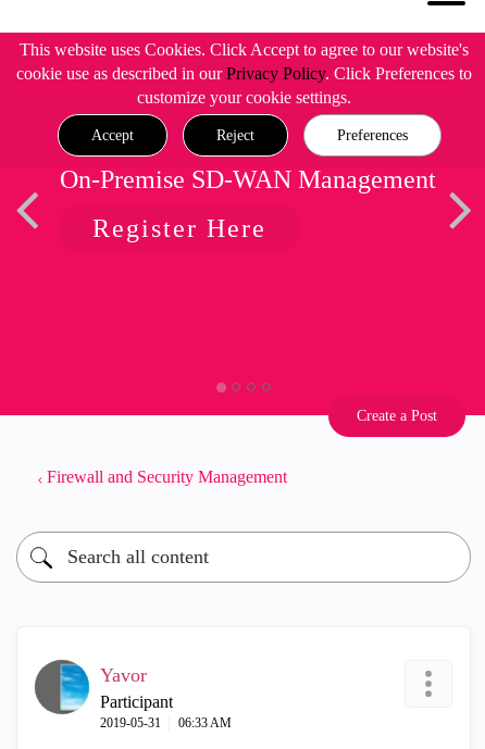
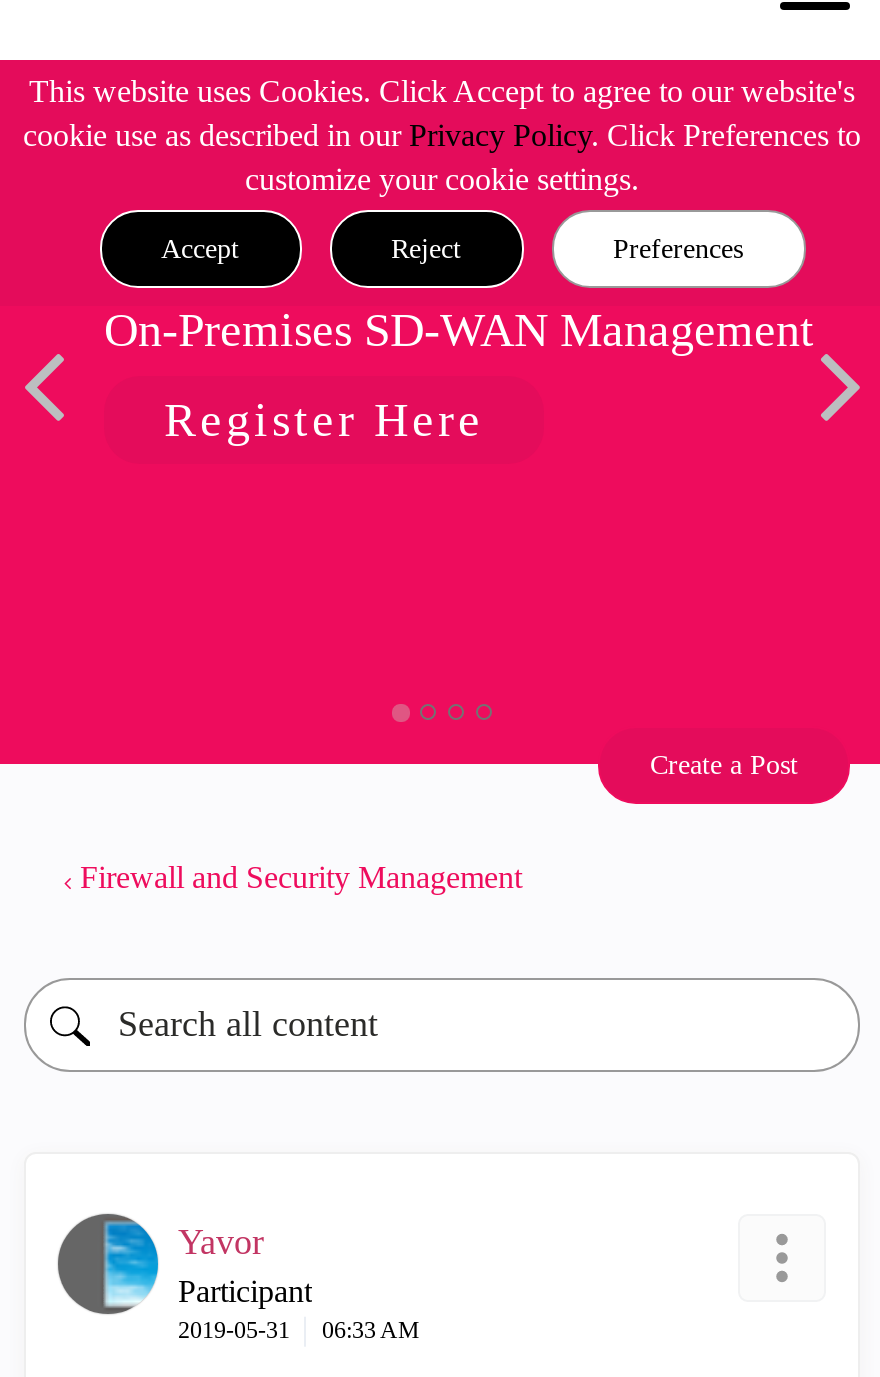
- On-Premise SD-WAN Management
+ On-Premises SD-WAN Management
